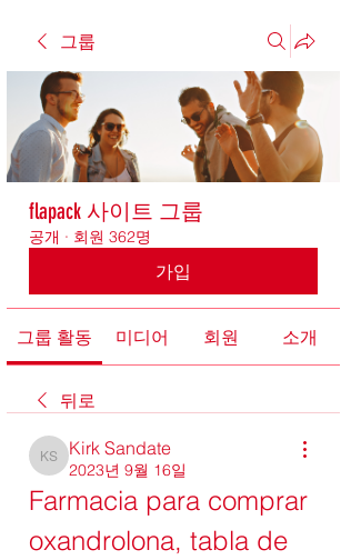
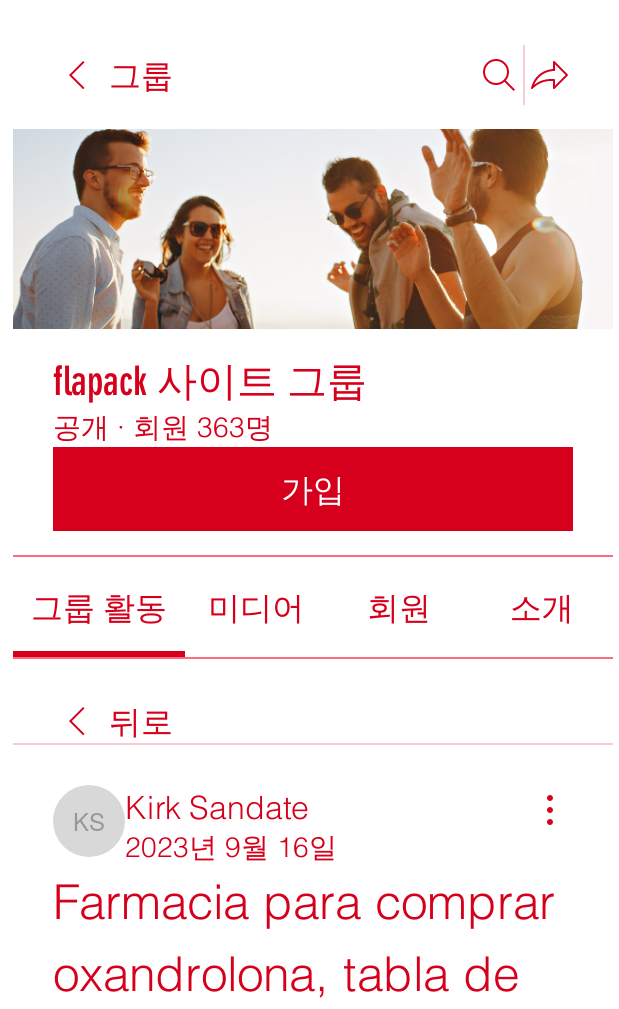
- 공개 · 회원 362명
+ 공개 · 회원 363명
